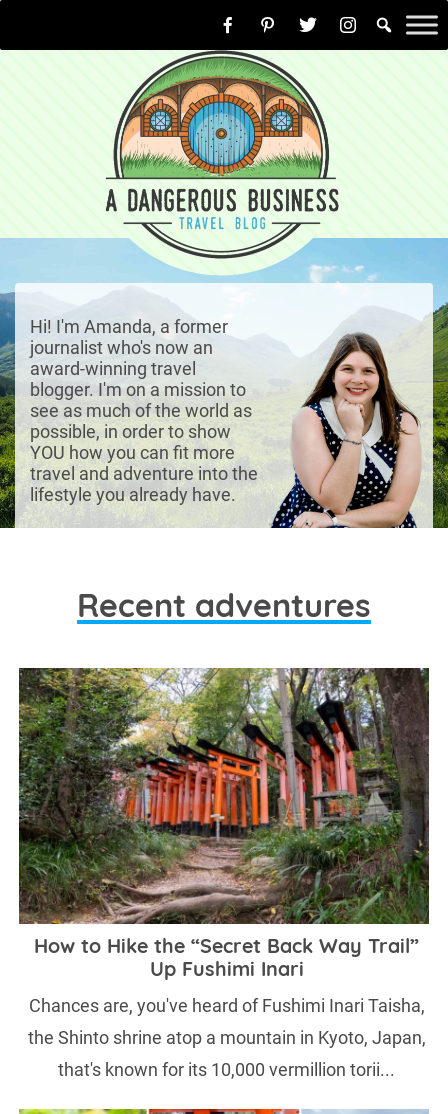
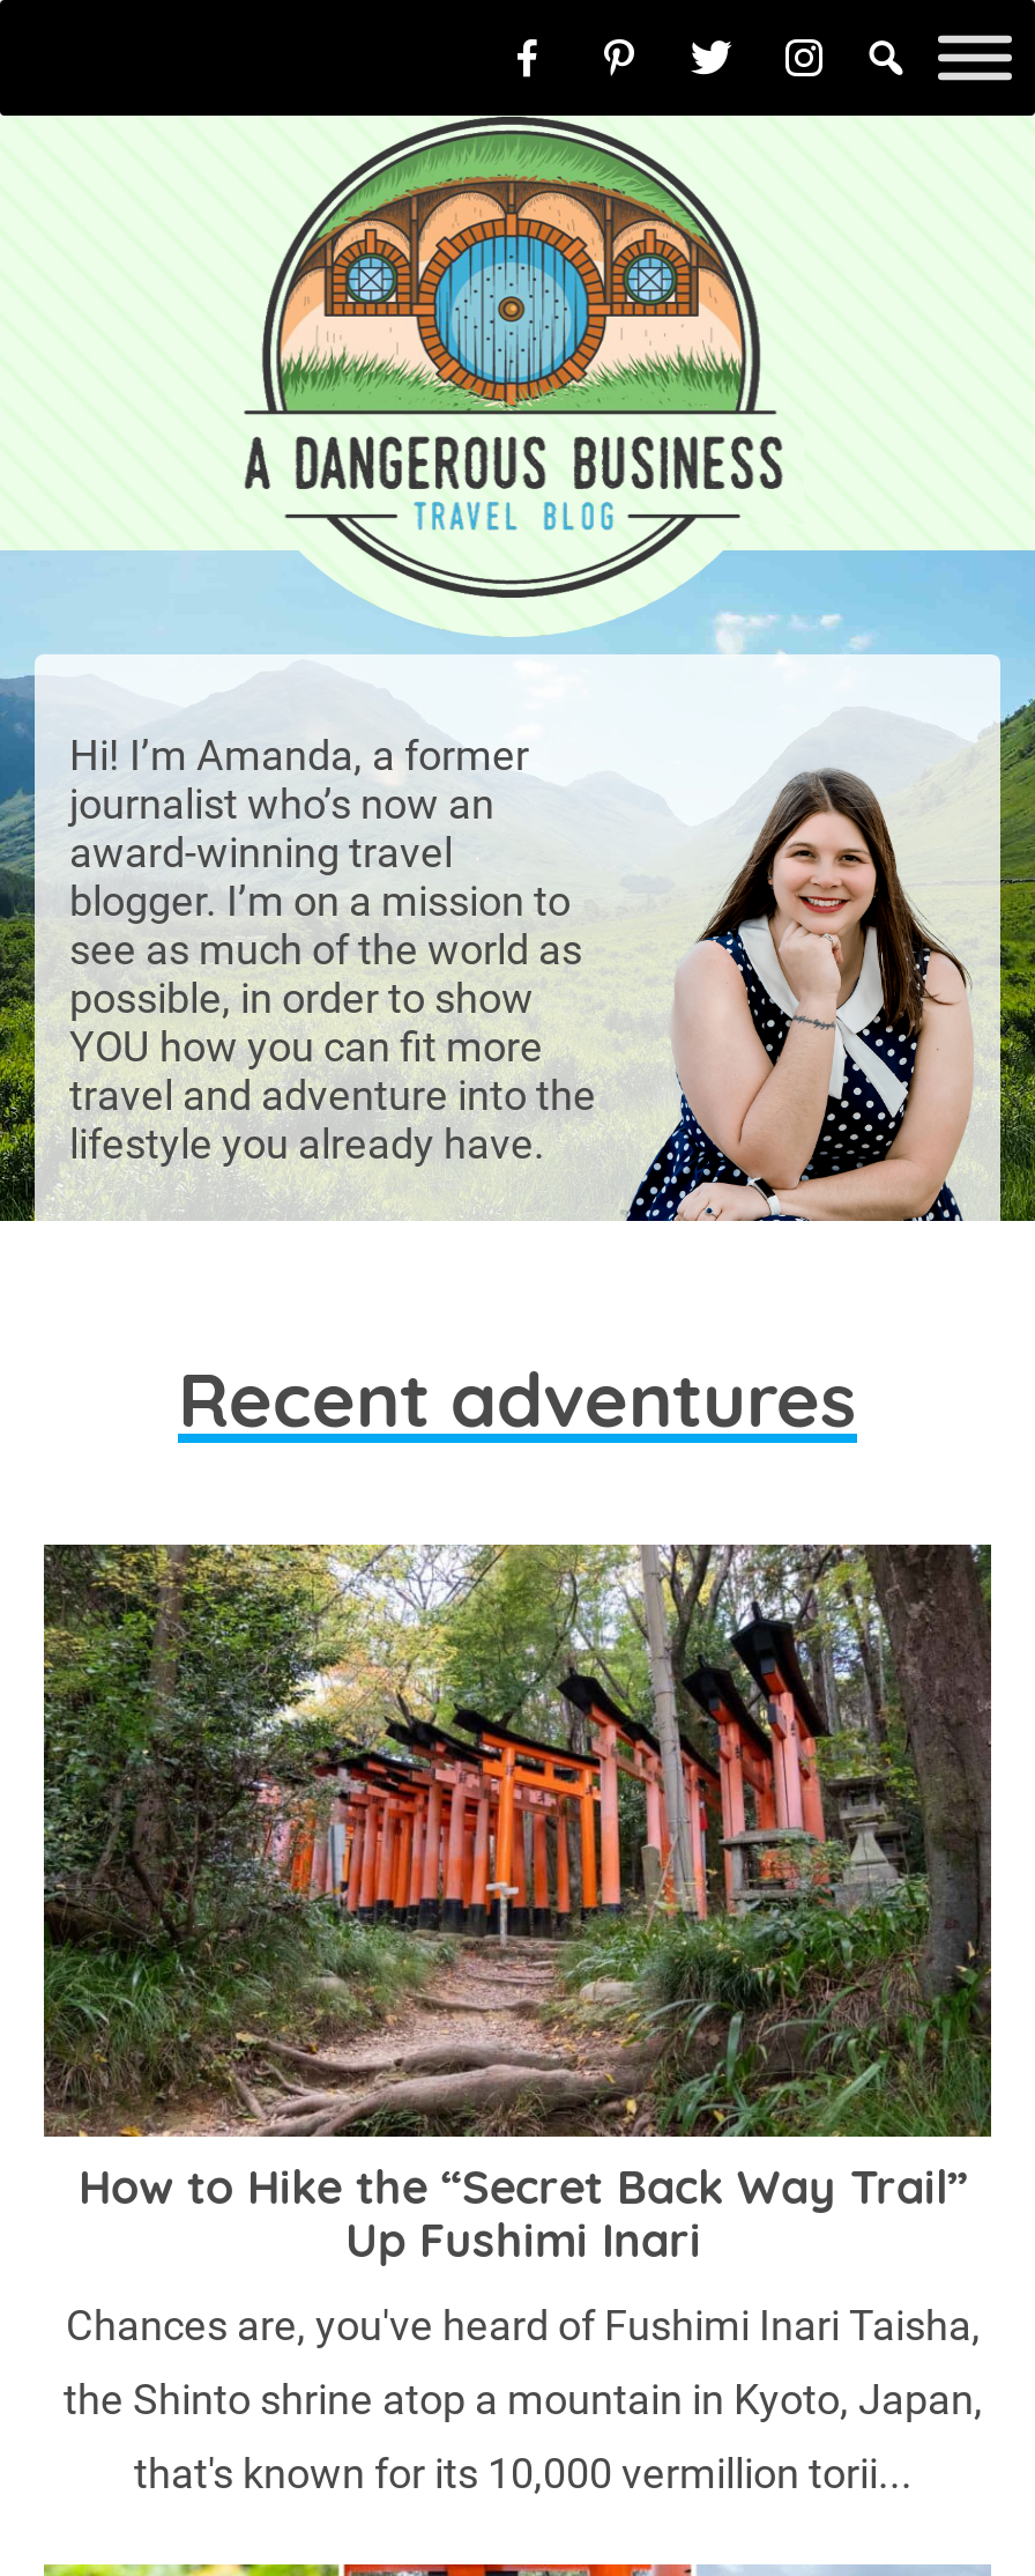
- Hi! I'm Amanda, a former
+ Hi! I’m Amanda, a former

- journalist who's now an
+ journalist who’s now an

- blogger. I'm on a mission to
+ blogger. I’m on a mission to
